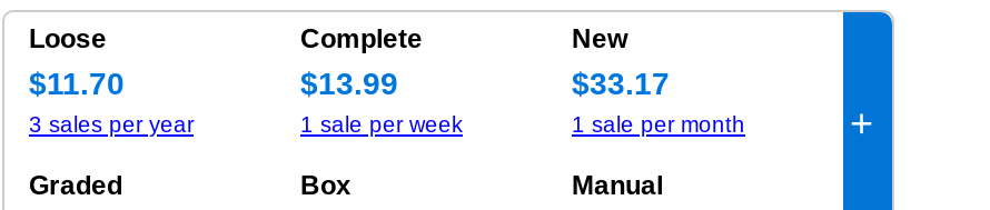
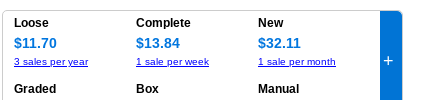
- $13.99
+ $13.84

- $33.17
+ $32.11
